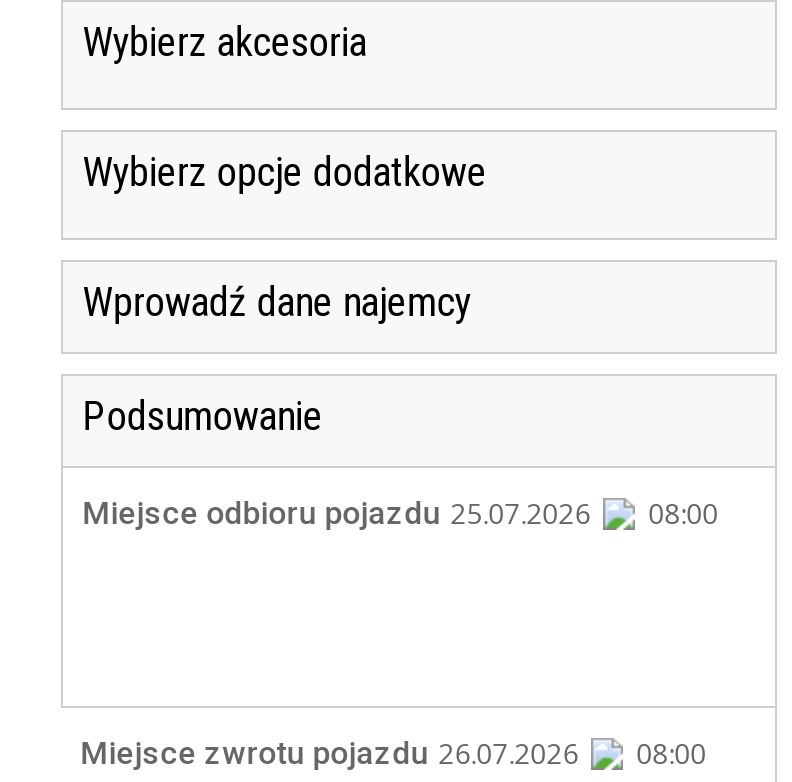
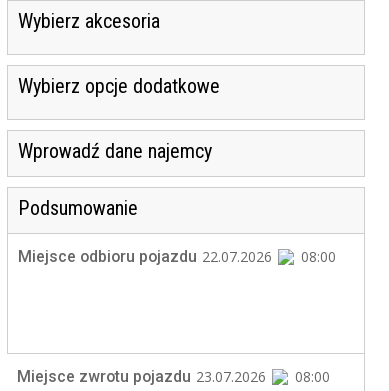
- Miejsce odbioru pojazdu 25.07.2026
+ Miejsce odbioru pojazdu 22.07.2026

- Miejsce zwrotu pojazdu 26.07.2026
+ Miejsce zwrotu pojazdu 23.07.2026
